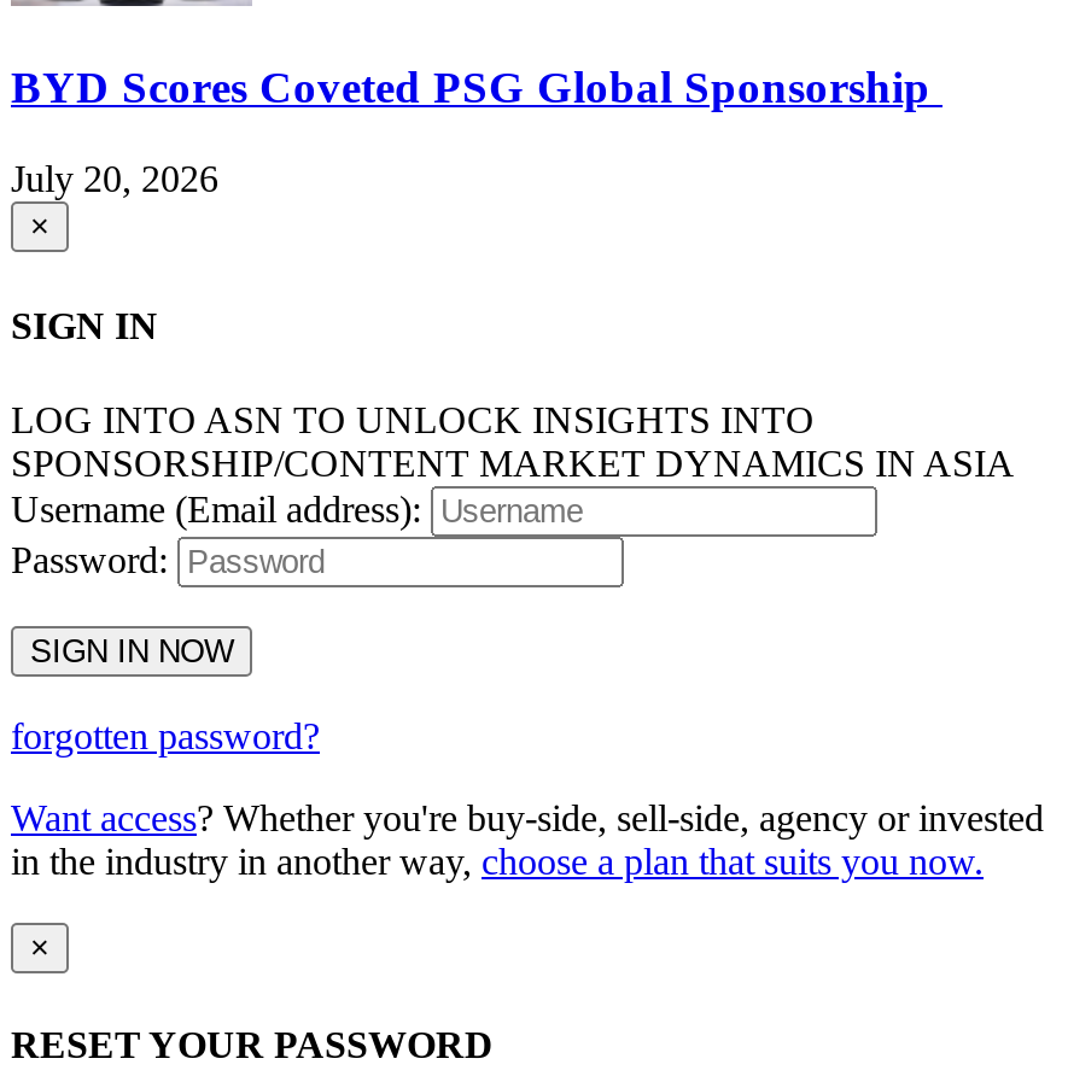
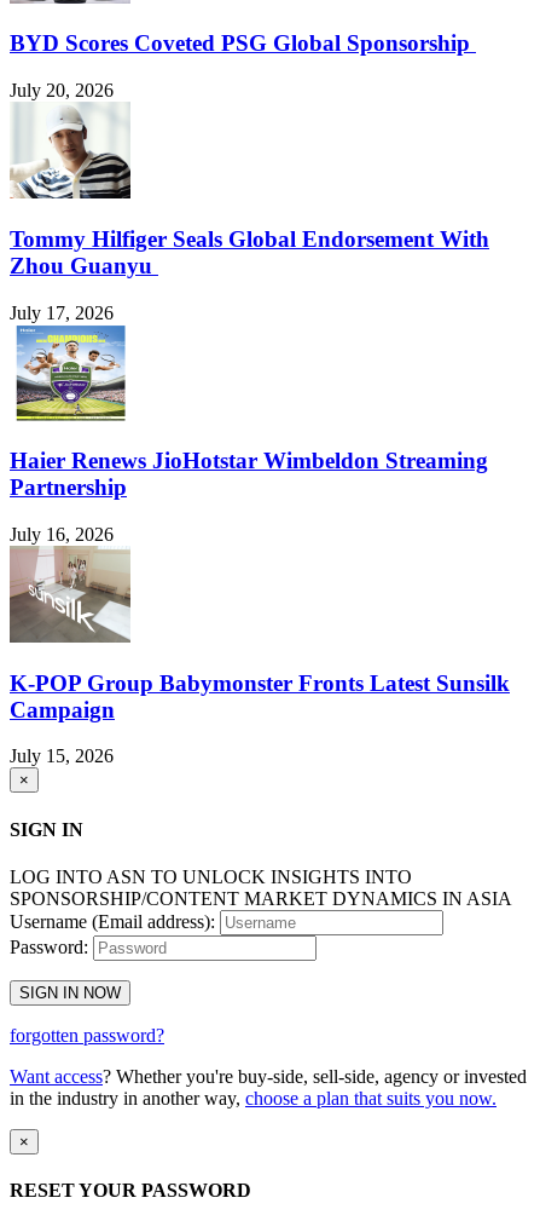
+ [image]
+ Tommy Hilfiger Seals Global Endorsement With
+ Zhou Guanyu
+ July 17, 2026

+ [image]
+ Haier Renews JioHotstar Wimbeldon Streaming
+ Partnership
+ July 16, 2026

+ [image]
+ K-POP Group Babymonster Fronts Latest Sunsilk
+ Campaign
+ July 15, 2026
